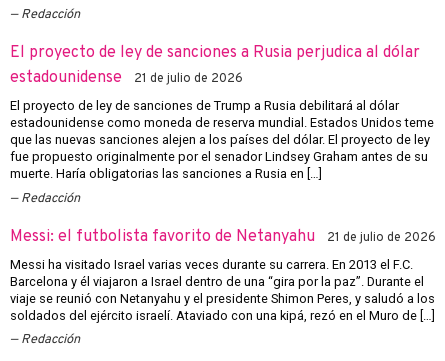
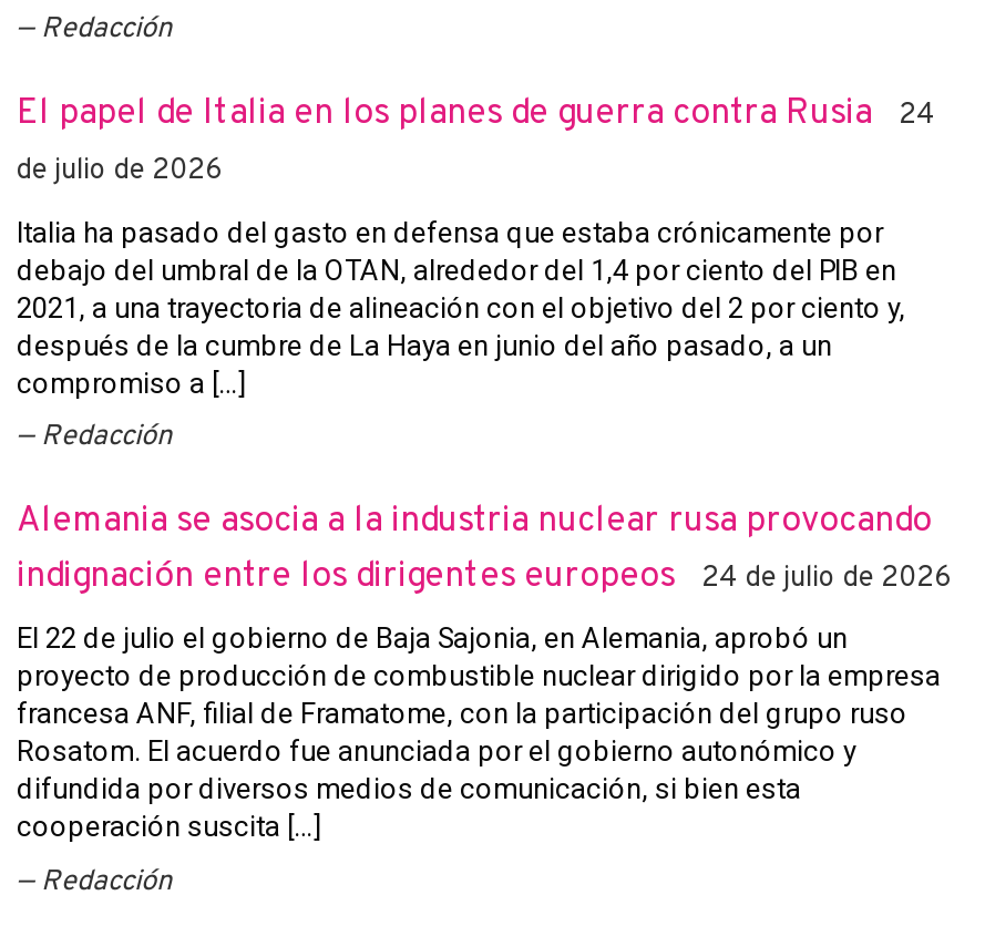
- El proyecto de ley de sanciones a Rusia perjudica al dólar
- estadounidense
- 21 de julio de 2026
- El proyecto de ley de sanciones de Trump a Rusia debilitará al dólar
- estadounidense como moneda de reserva mundial. Estados Unidos teme
- que las nuevas sanciones alejen a los países del dólar. El proyecto de ley
- fue propuesto originalmente por el senador Lindsey Graham antes de su
- muerte. Haría obligatorias las sanciones a Rusia en […]
+ El papel de Italia en los planes de guerra contra Rusia
+ 24
+ de julio de 2026
+ Italia ha pasado del gasto en defensa que estaba crónicamente por
+ debajo del umbral de la OTAN, alrededor del 1,4 por ciento del PIB en
+ 2021, a una trayectoria de alineación con el objetivo del 2 por ciento y,
+ después de la cumbre de La Haya en junio del año pasado, a un
+ compromiso a […]

- Messi: el futbolista favorito de Netanyahu
- 21 de julio de 2026
+ Alemania se asocia a la industria nuclear rusa provocando
+ indignación entre los dirigentes europeos
+ 24 de julio de 2026

- Messi ha visitado Israel varias veces durante su carrera. En 2013 el F.C.
- Barcelona y él viajaron a Israel dentro de una “gira por la paz”. Durante el
- viaje se reunió con Netanyahu y el presidente Shimon Peres, y saludó a los
- soldados del ejército israelí. Ataviado con una kipá, rezó en el Muro de […]
+ El 22 de julio el gobierno de Baja Sajonia, en Alemania, aprobó un
+ proyecto de producción de combustible nuclear dirigido por la empresa
+ francesa ANF, filial de Framatome, con la participación del grupo ruso
+ Rosatom. El acuerdo fue anunciada por el gobierno autonómico y
+ difundida por diversos medios de comunicación, si bien esta
+ cooperación suscita […]
